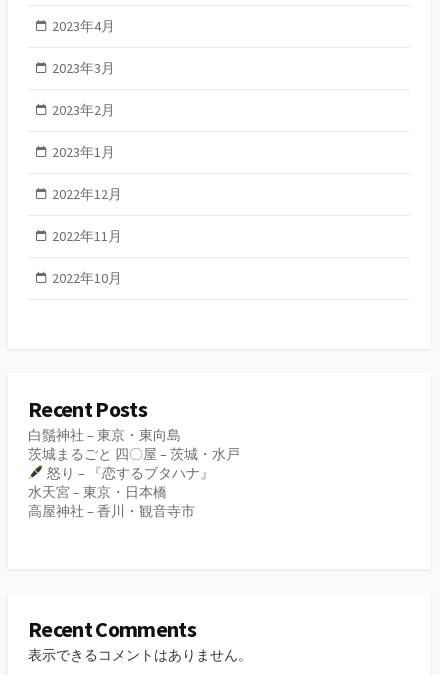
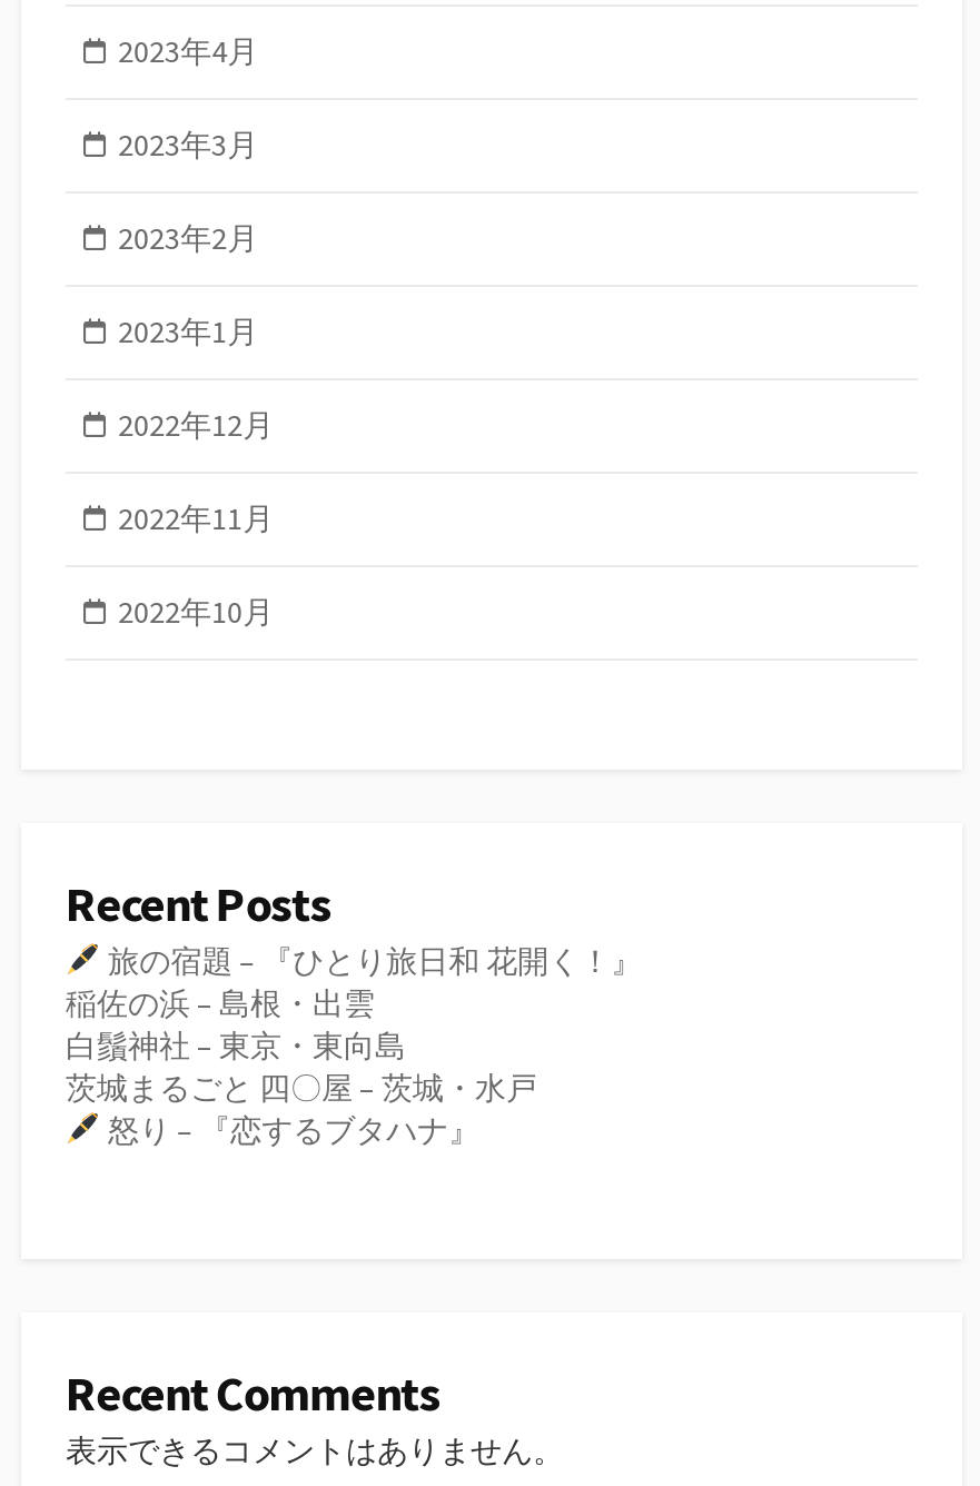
+ 旅の宿題 – 『ひとり旅日和 花開く！』
+ 稲佐の浜 – 島根・出雲

moved down: 白鬚神社 – 東京・東向島 | 茨城まるごと 四〇屋 – 茨城・水戸 | 怒り – 『恋するブタハナ』

- 水天宮 – 東京・日本橋
- 高屋神社 – 香川・観音寺市
